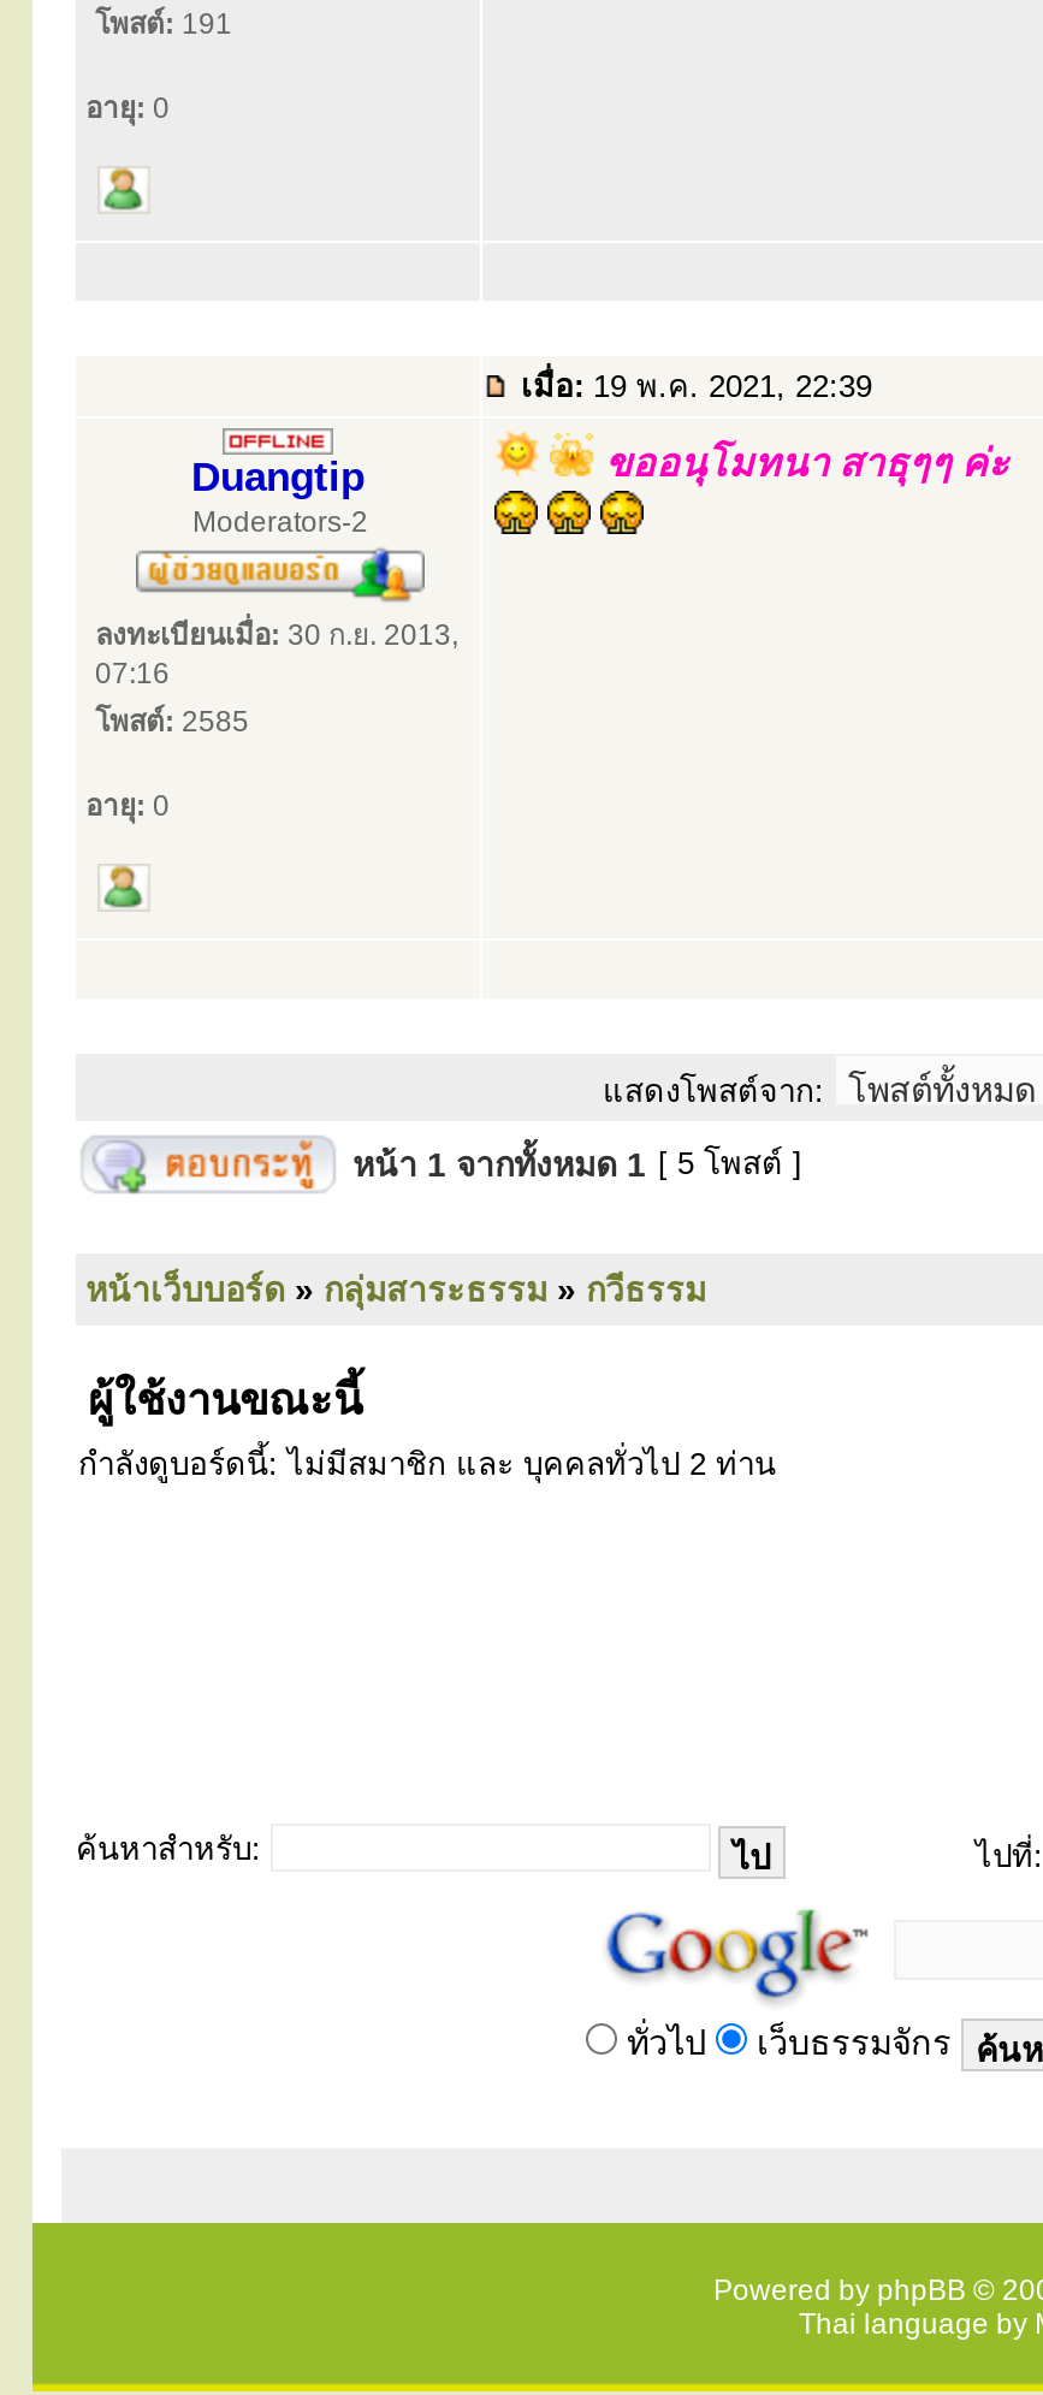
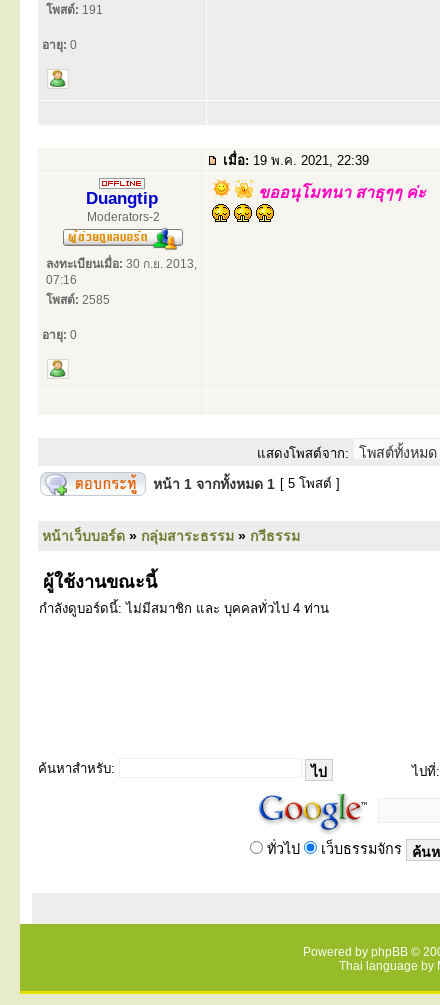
- กำลังดูบอร์ดนี้: ไม่มีสมาชิก และ บุคคลทั่วไป 2 ท่าน
+ กำลังดูบอร์ดนี้: ไม่มีสมาชิก และ บุคคลทั่วไป 4 ท่าน
